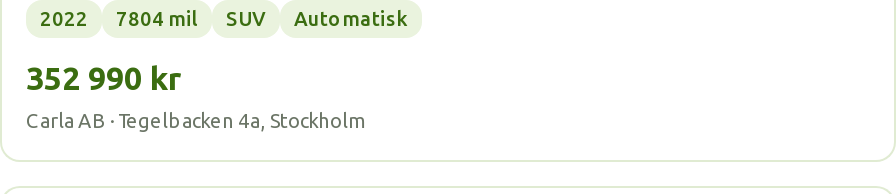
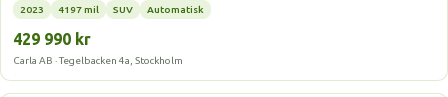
- 2022
- 7804 mil
+ 2023
+ 4197 mil

- 352 990 kr
+ 429 990 kr
